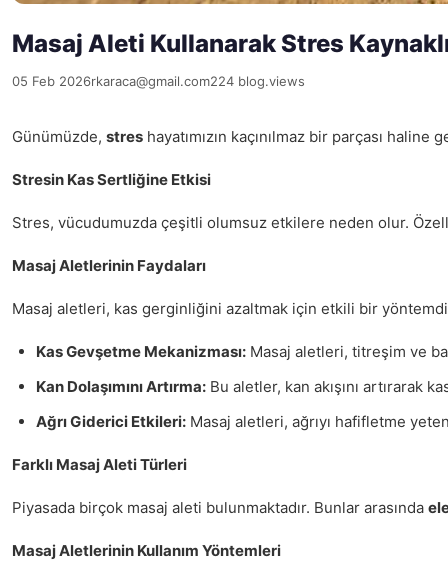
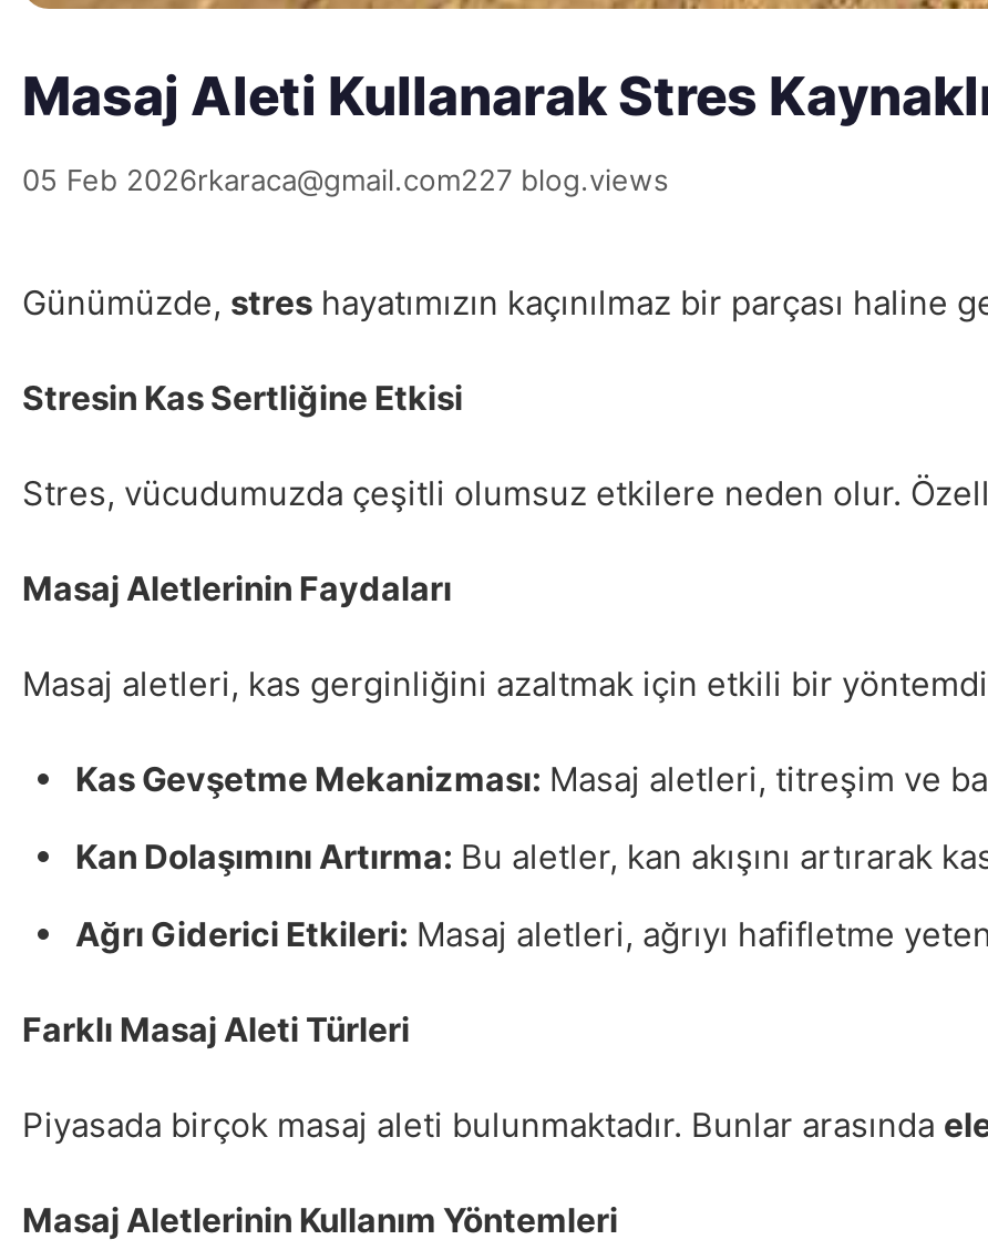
- 05 Feb 2026rkaraca@gmail.com224 blog.views
+ 05 Feb 2026rkaraca@gmail.com227 blog.views
